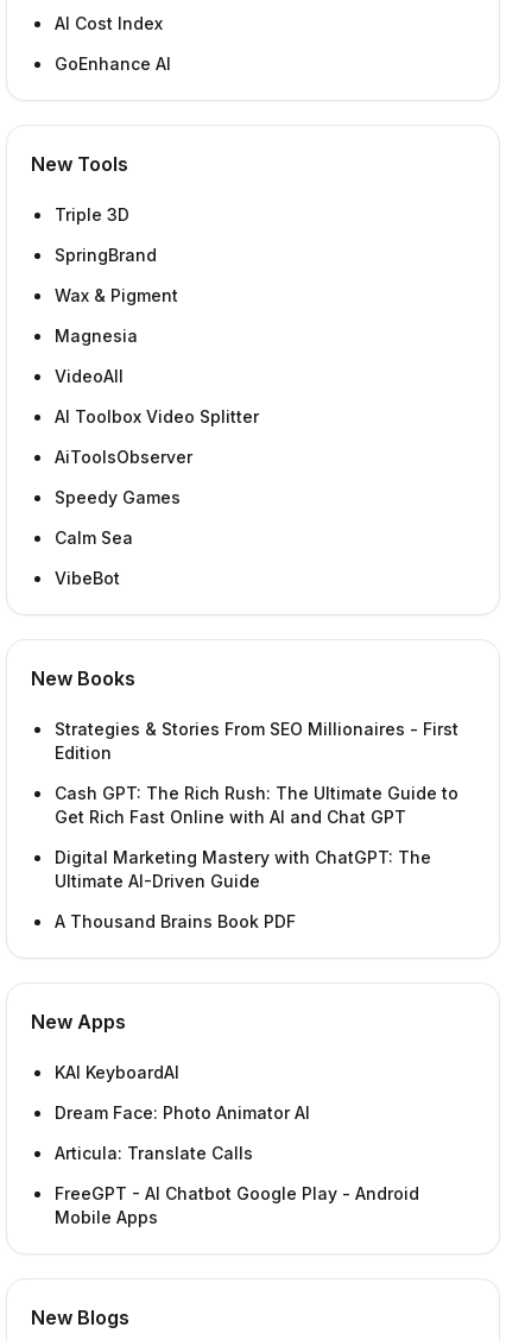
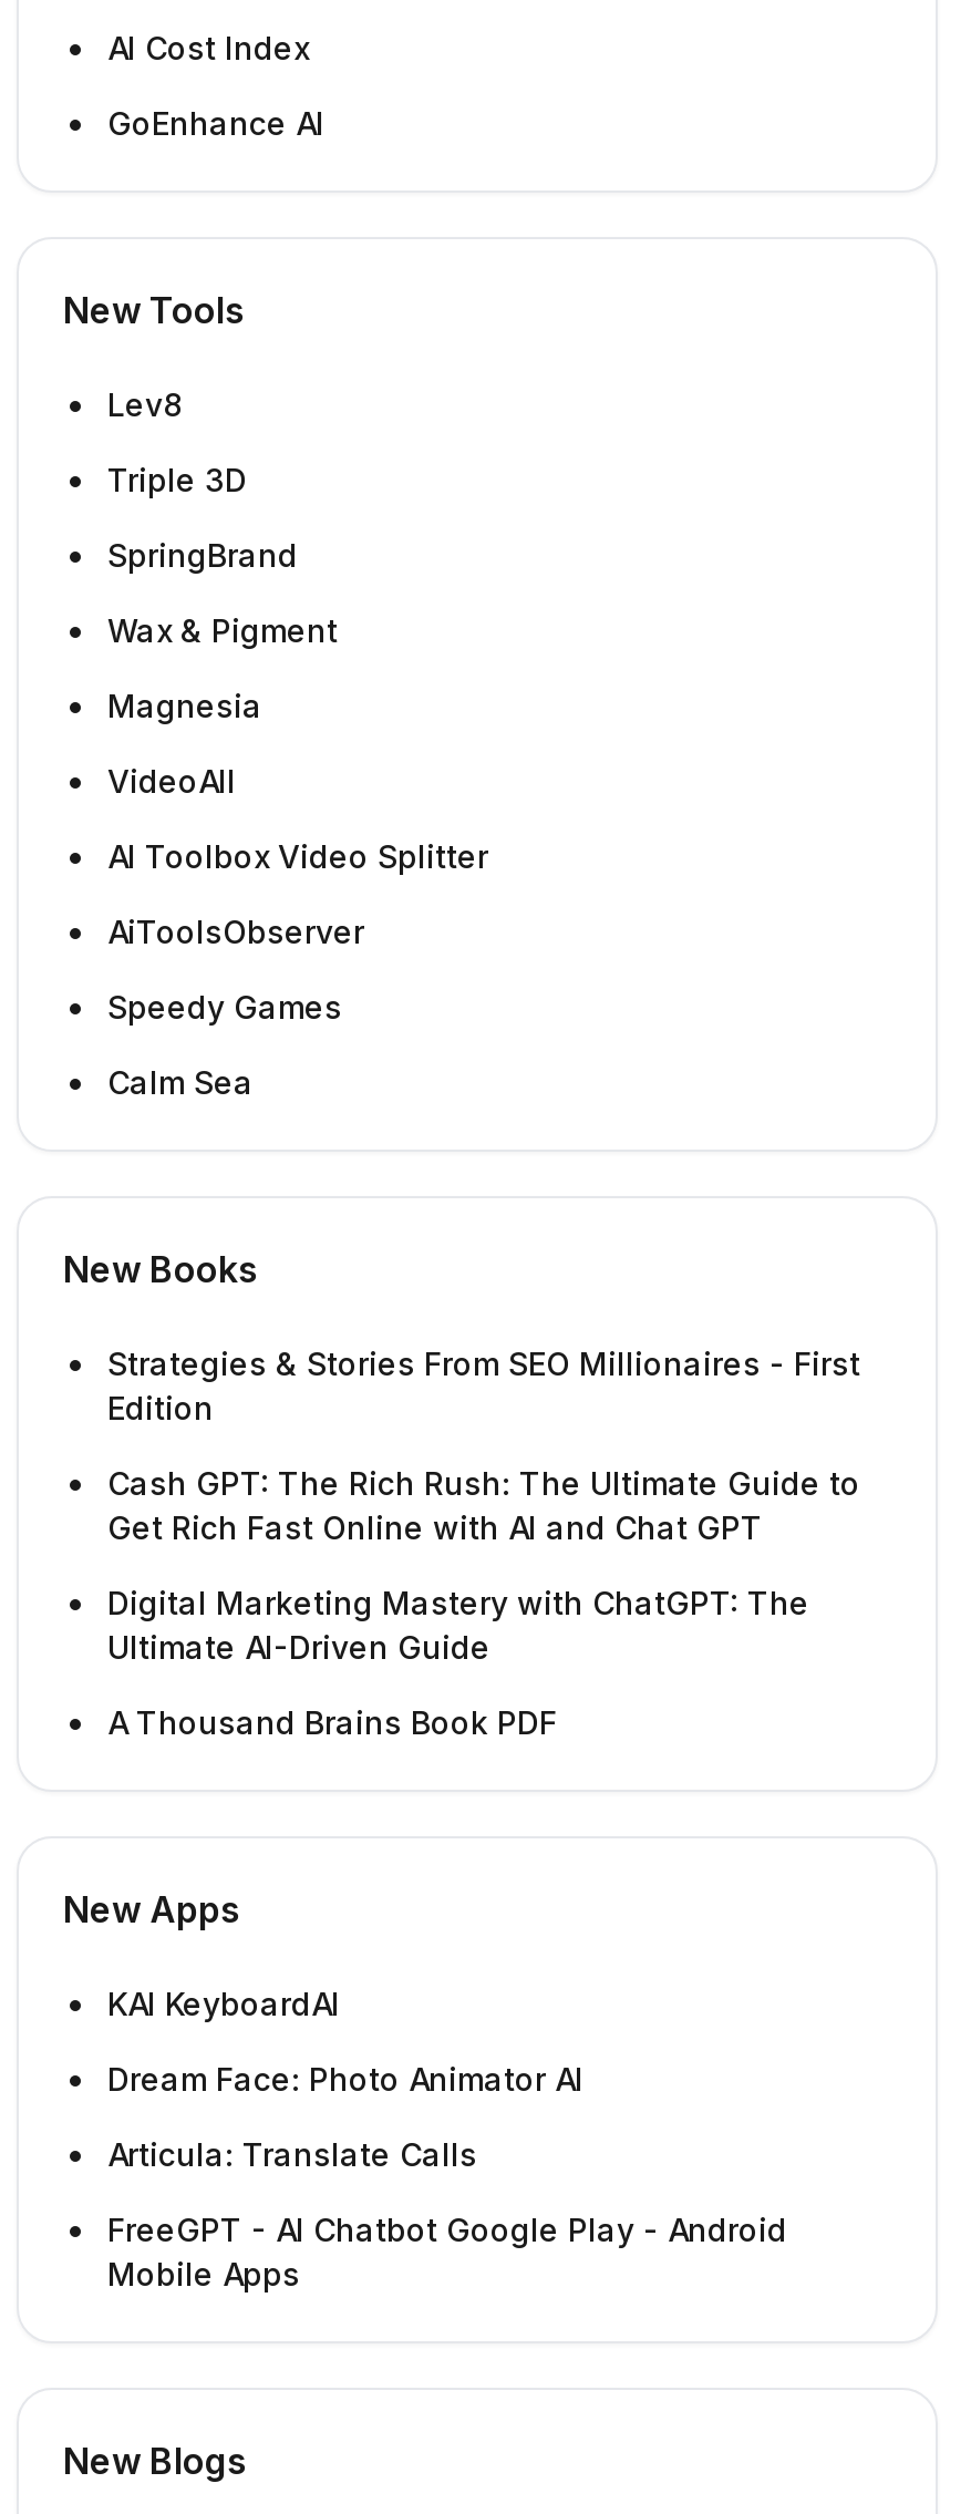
+ Lev8

moved down: Triple 3D | SpringBrand | Wax & Pigment | ... | Speedy Games | Calm Sea

- VibeBot
